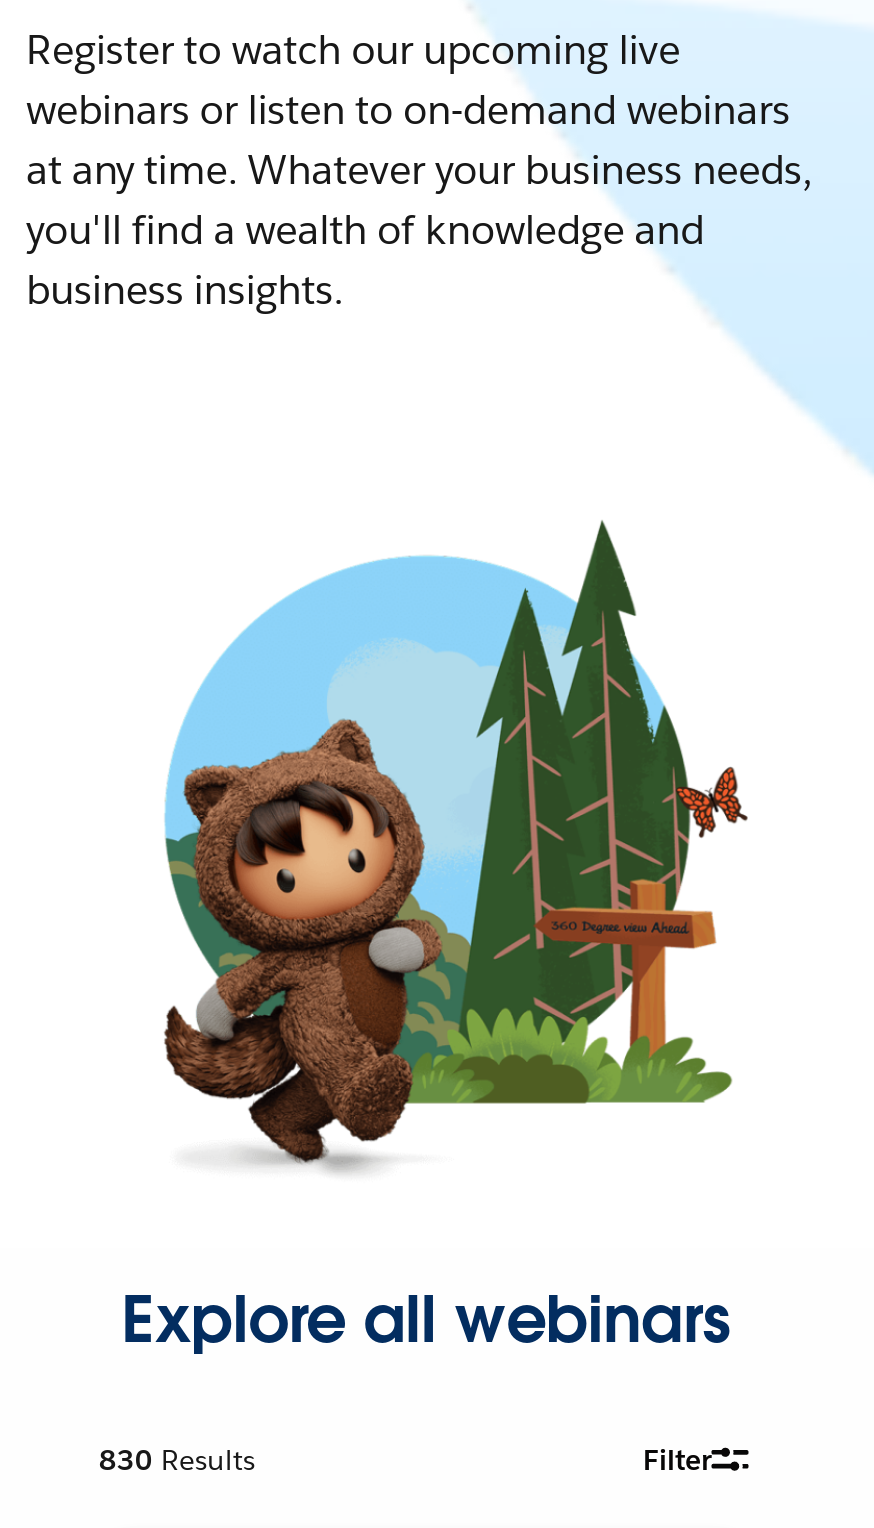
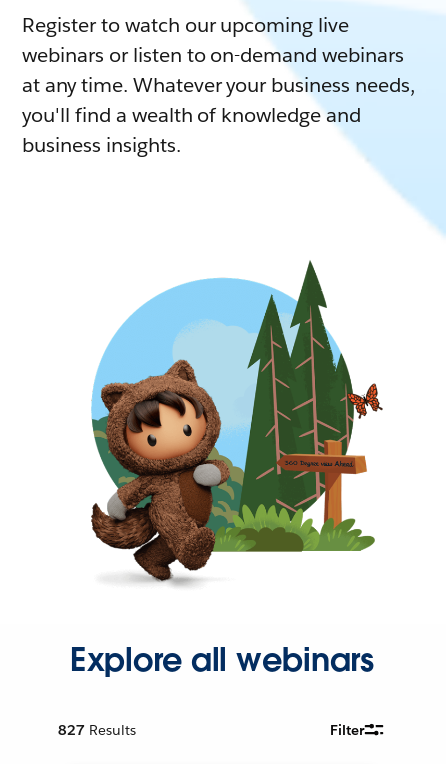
- 830 Results
+ 827 Results
